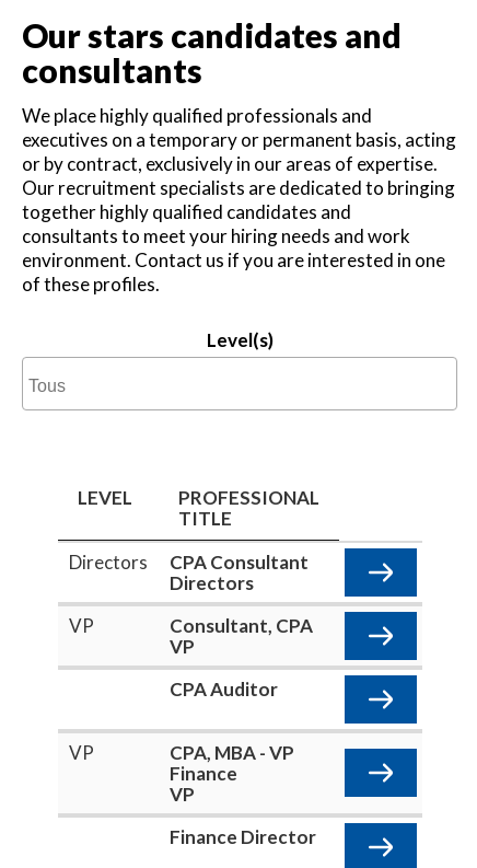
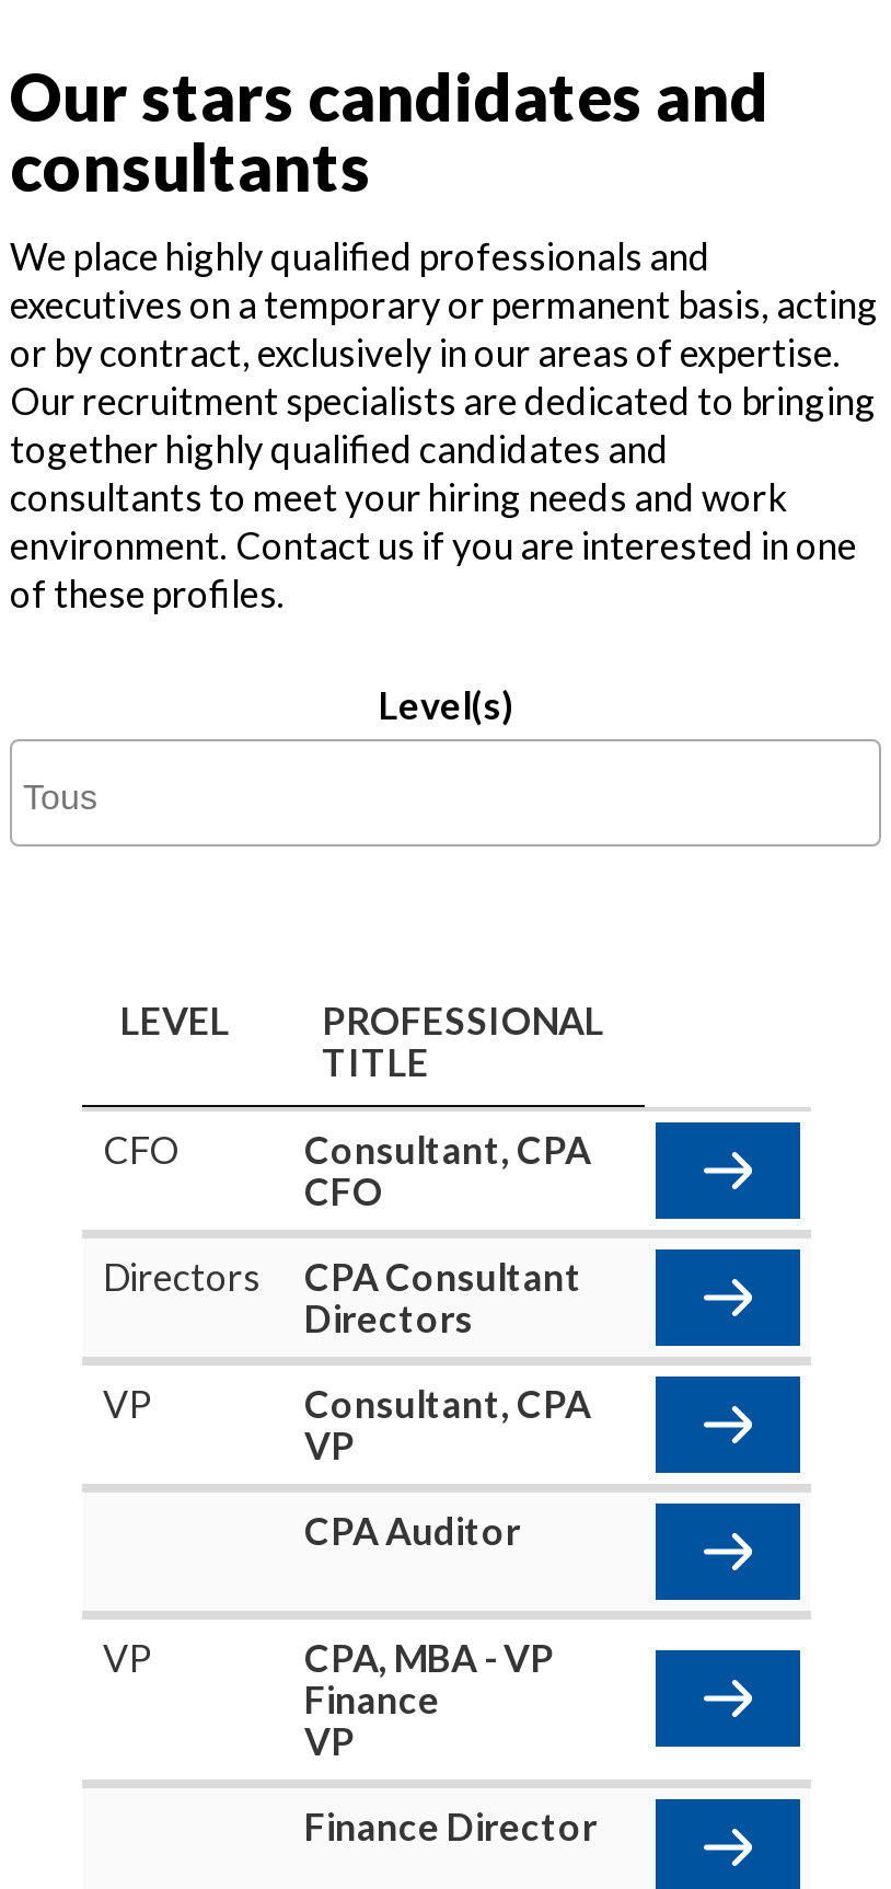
+ CFO
+ Consultant, CPA
+ CFO
